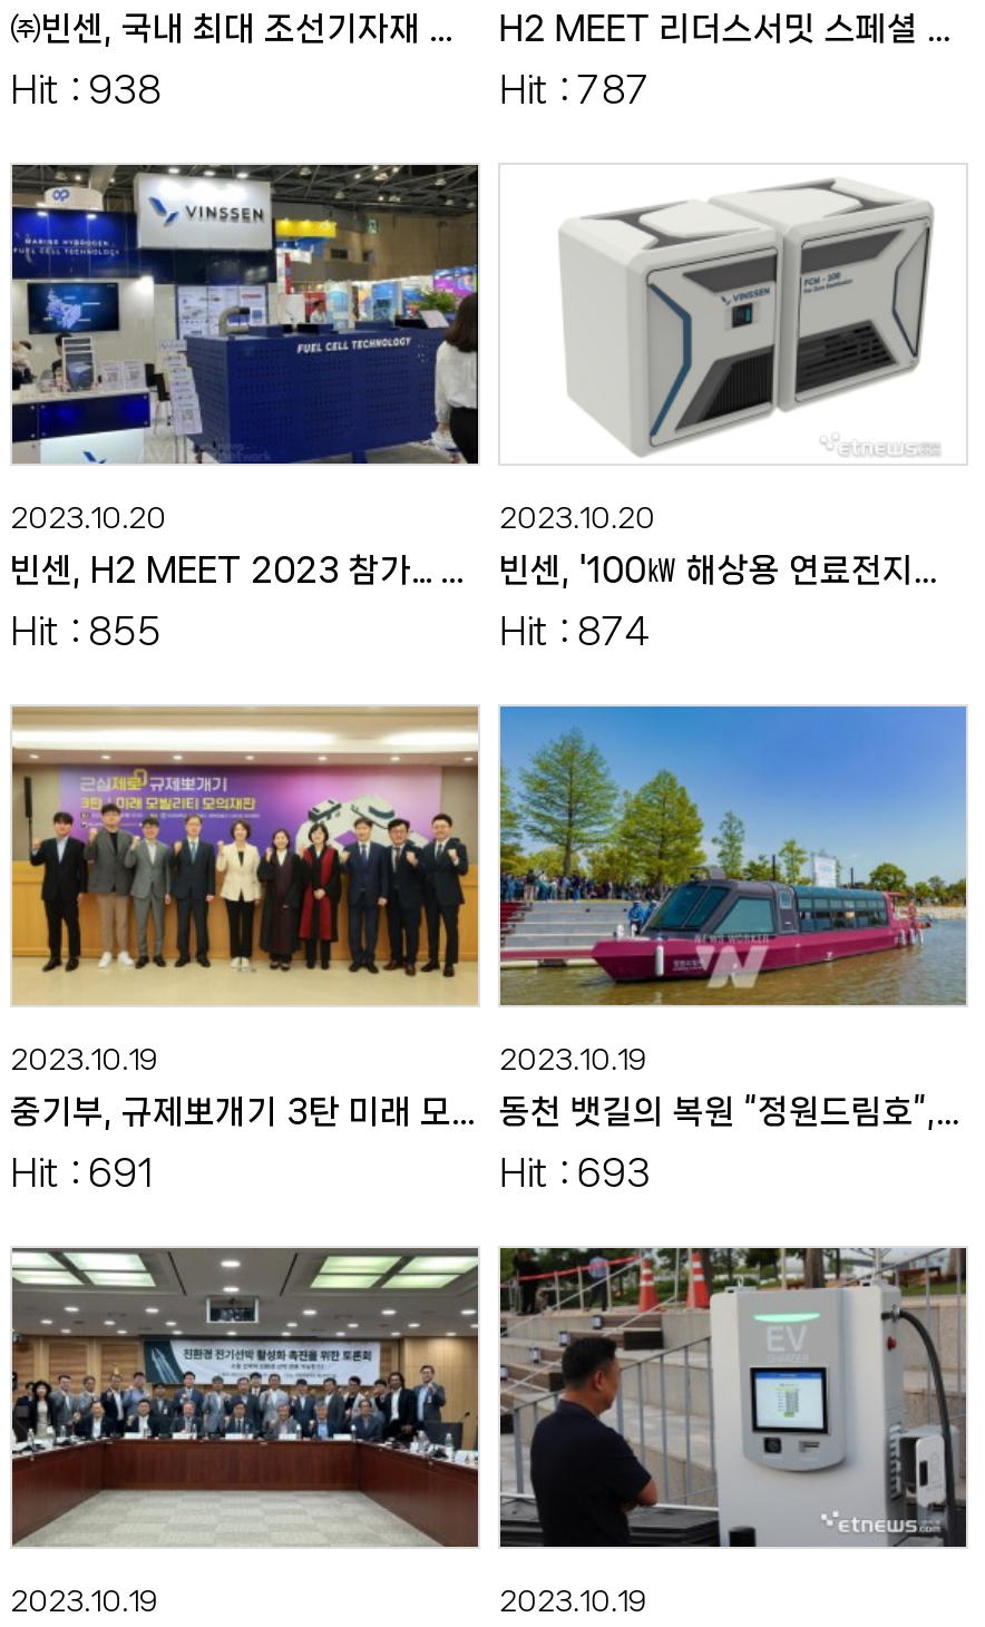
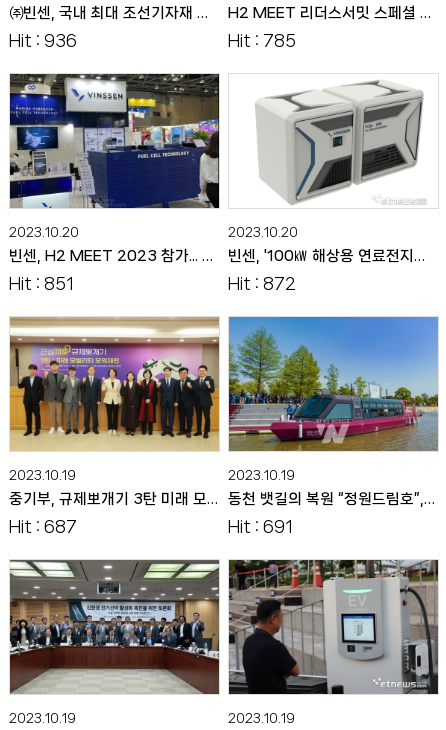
- Hit : 938
+ Hit : 936

- Hit : 787
+ Hit : 785

- Hit : 855
+ Hit : 851

- Hit : 874
+ Hit : 872

- Hit : 691
+ Hit : 687

- Hit : 693
+ Hit : 691
